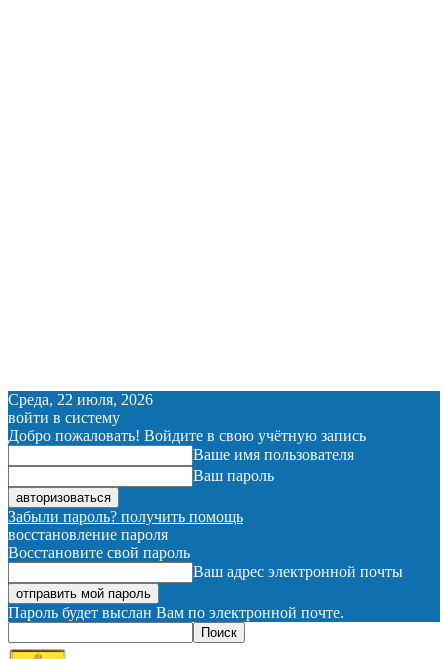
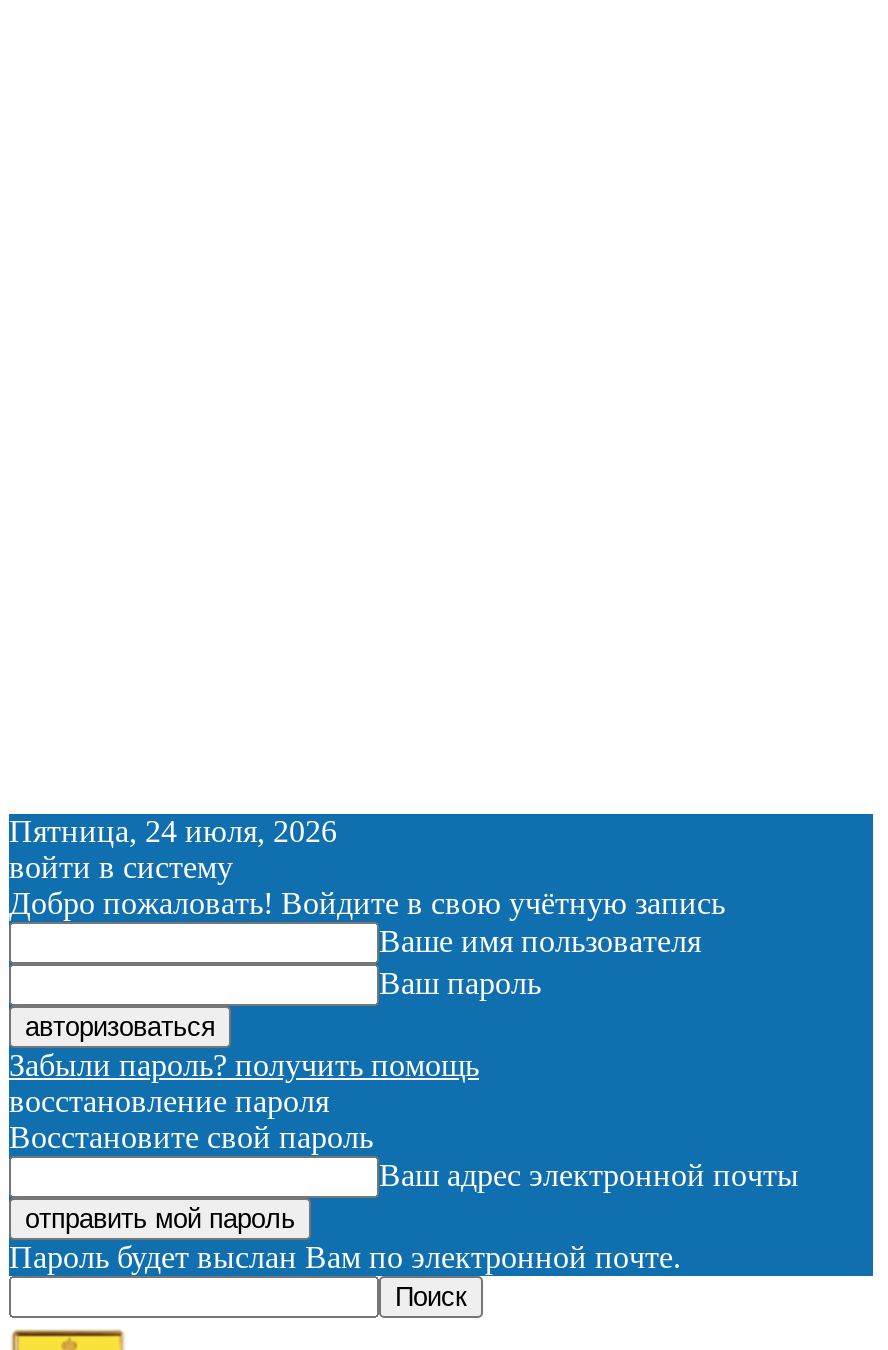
- Среда, 22 июля, 2026
+ Пятница, 24 июля, 2026
